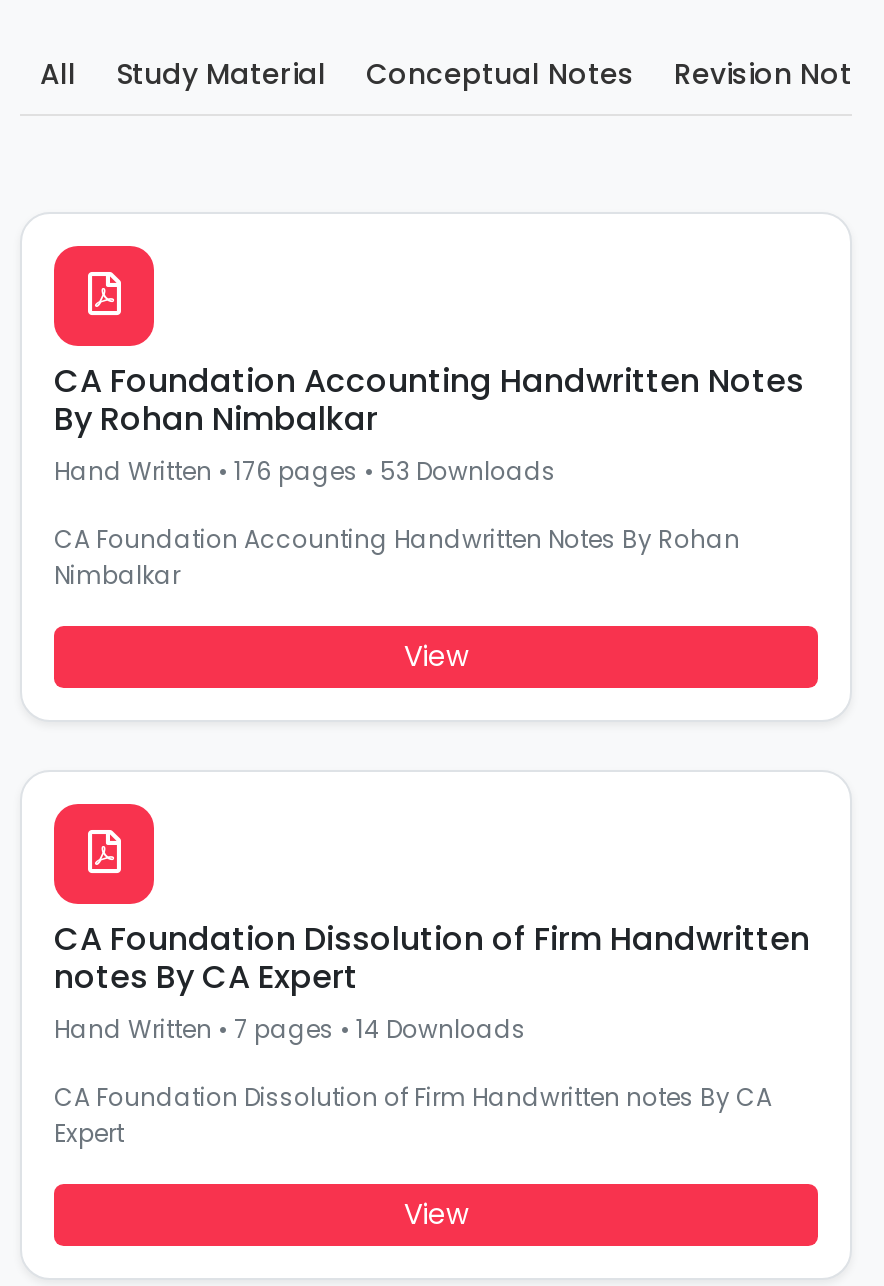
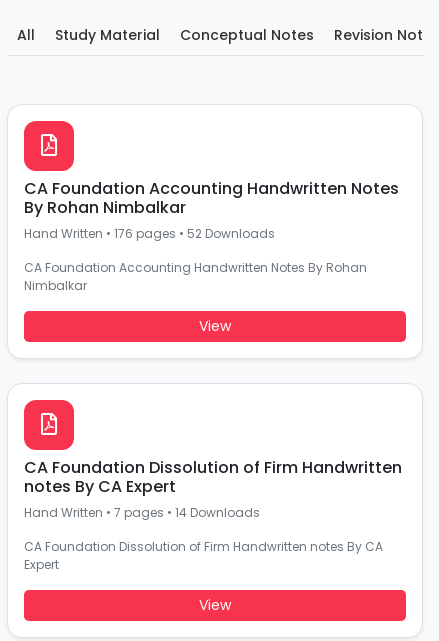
- Hand Written • 176 pages • 53 Downloads
+ Hand Written • 176 pages • 52 Downloads
